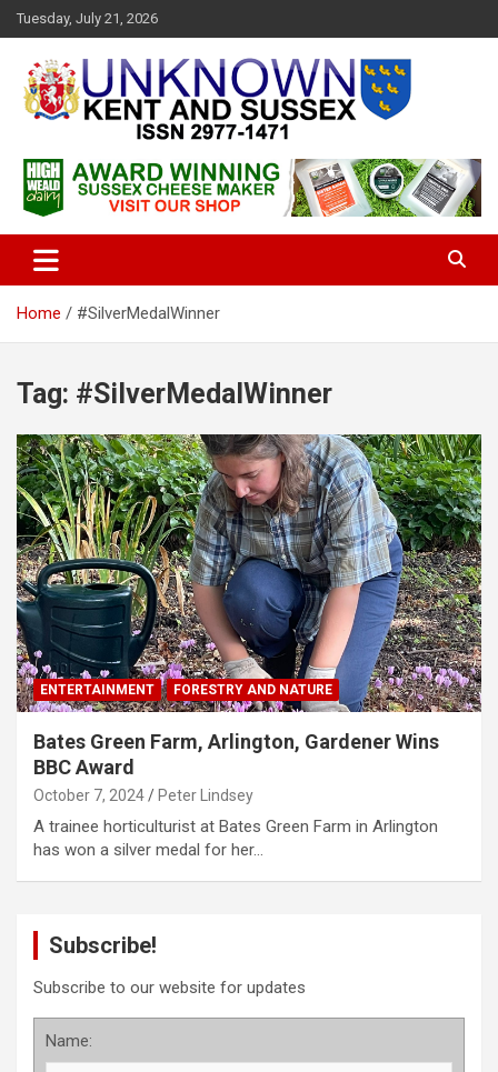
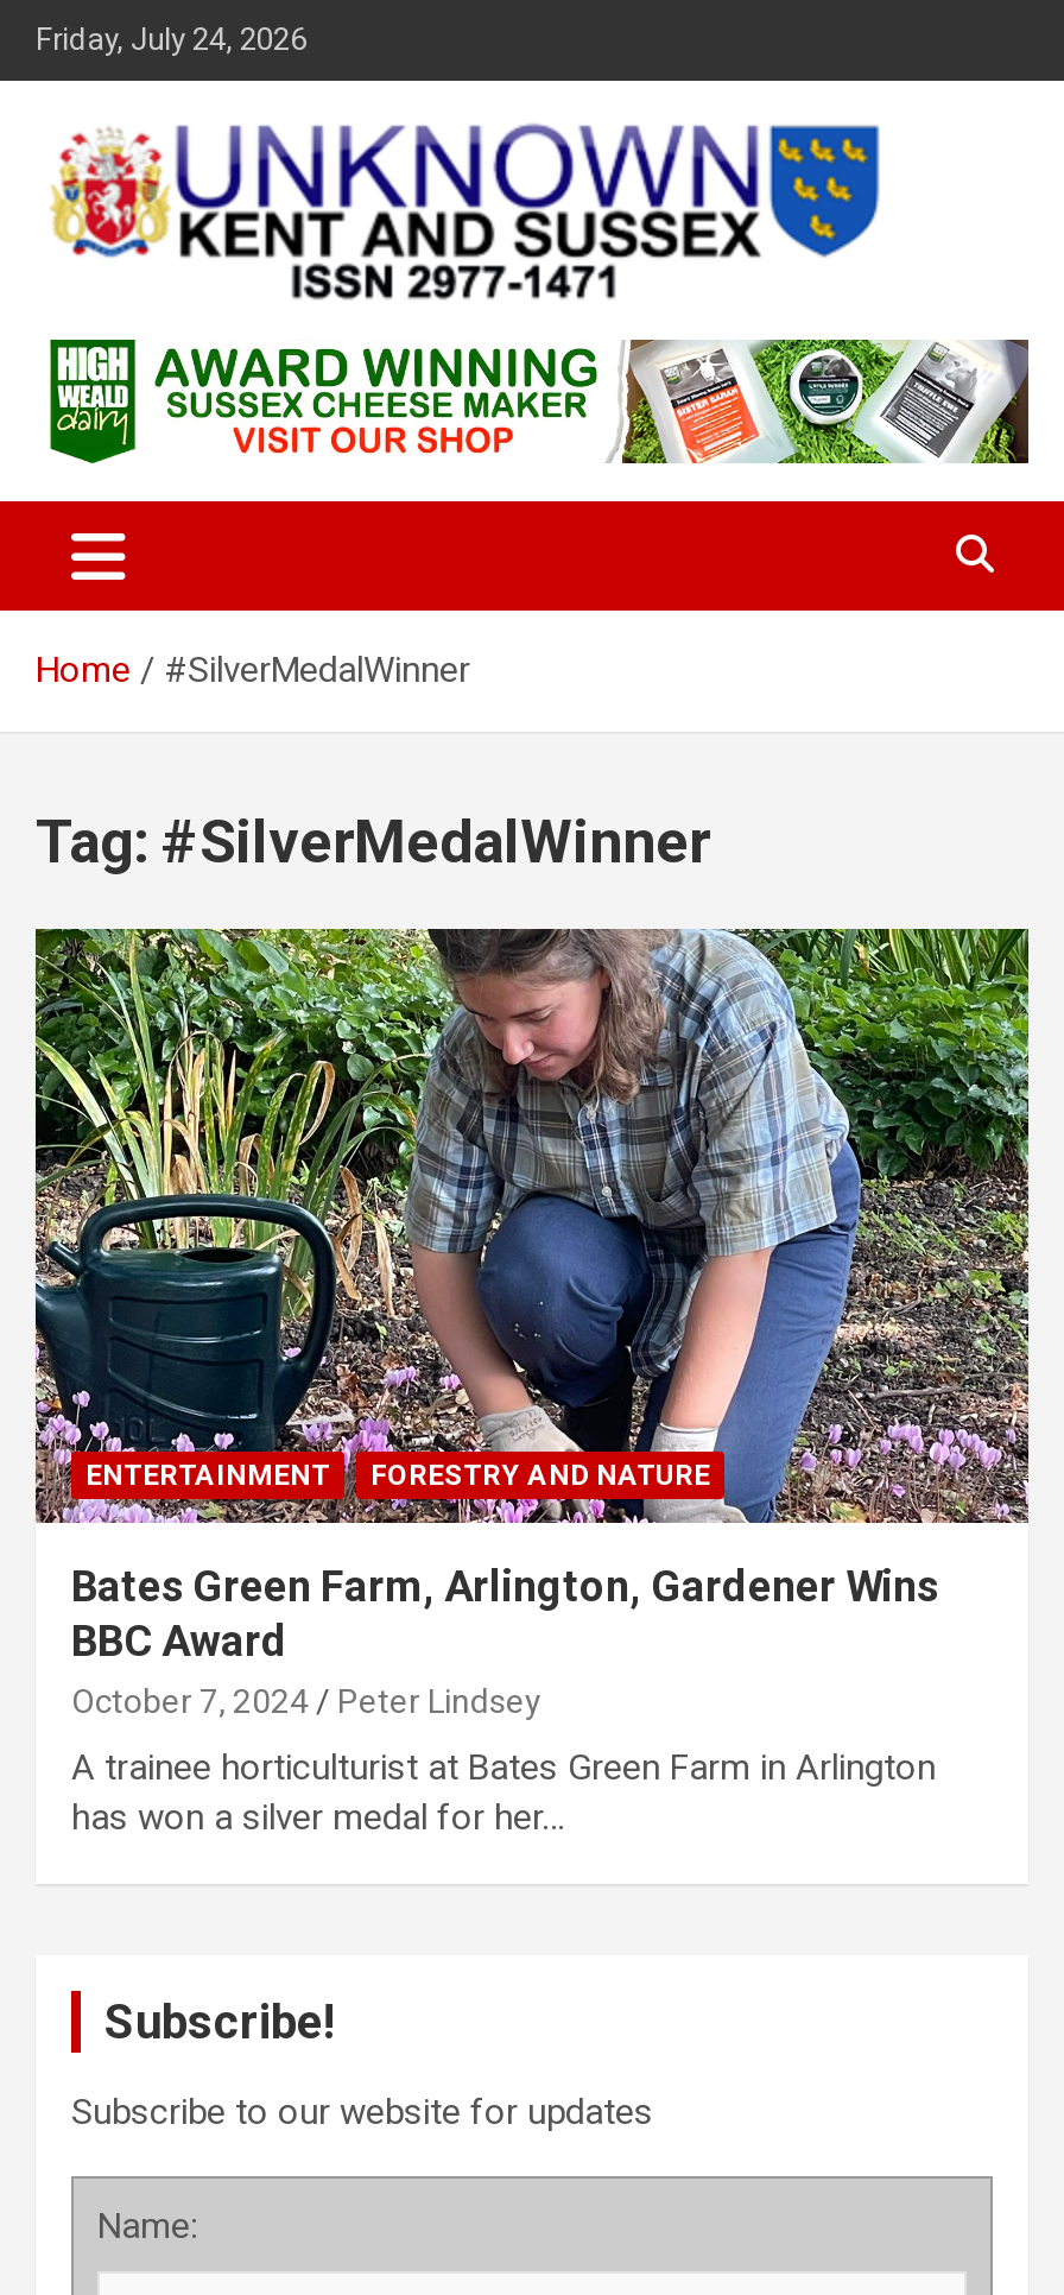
- Tuesday, July 21, 2026
+ Friday, July 24, 2026
